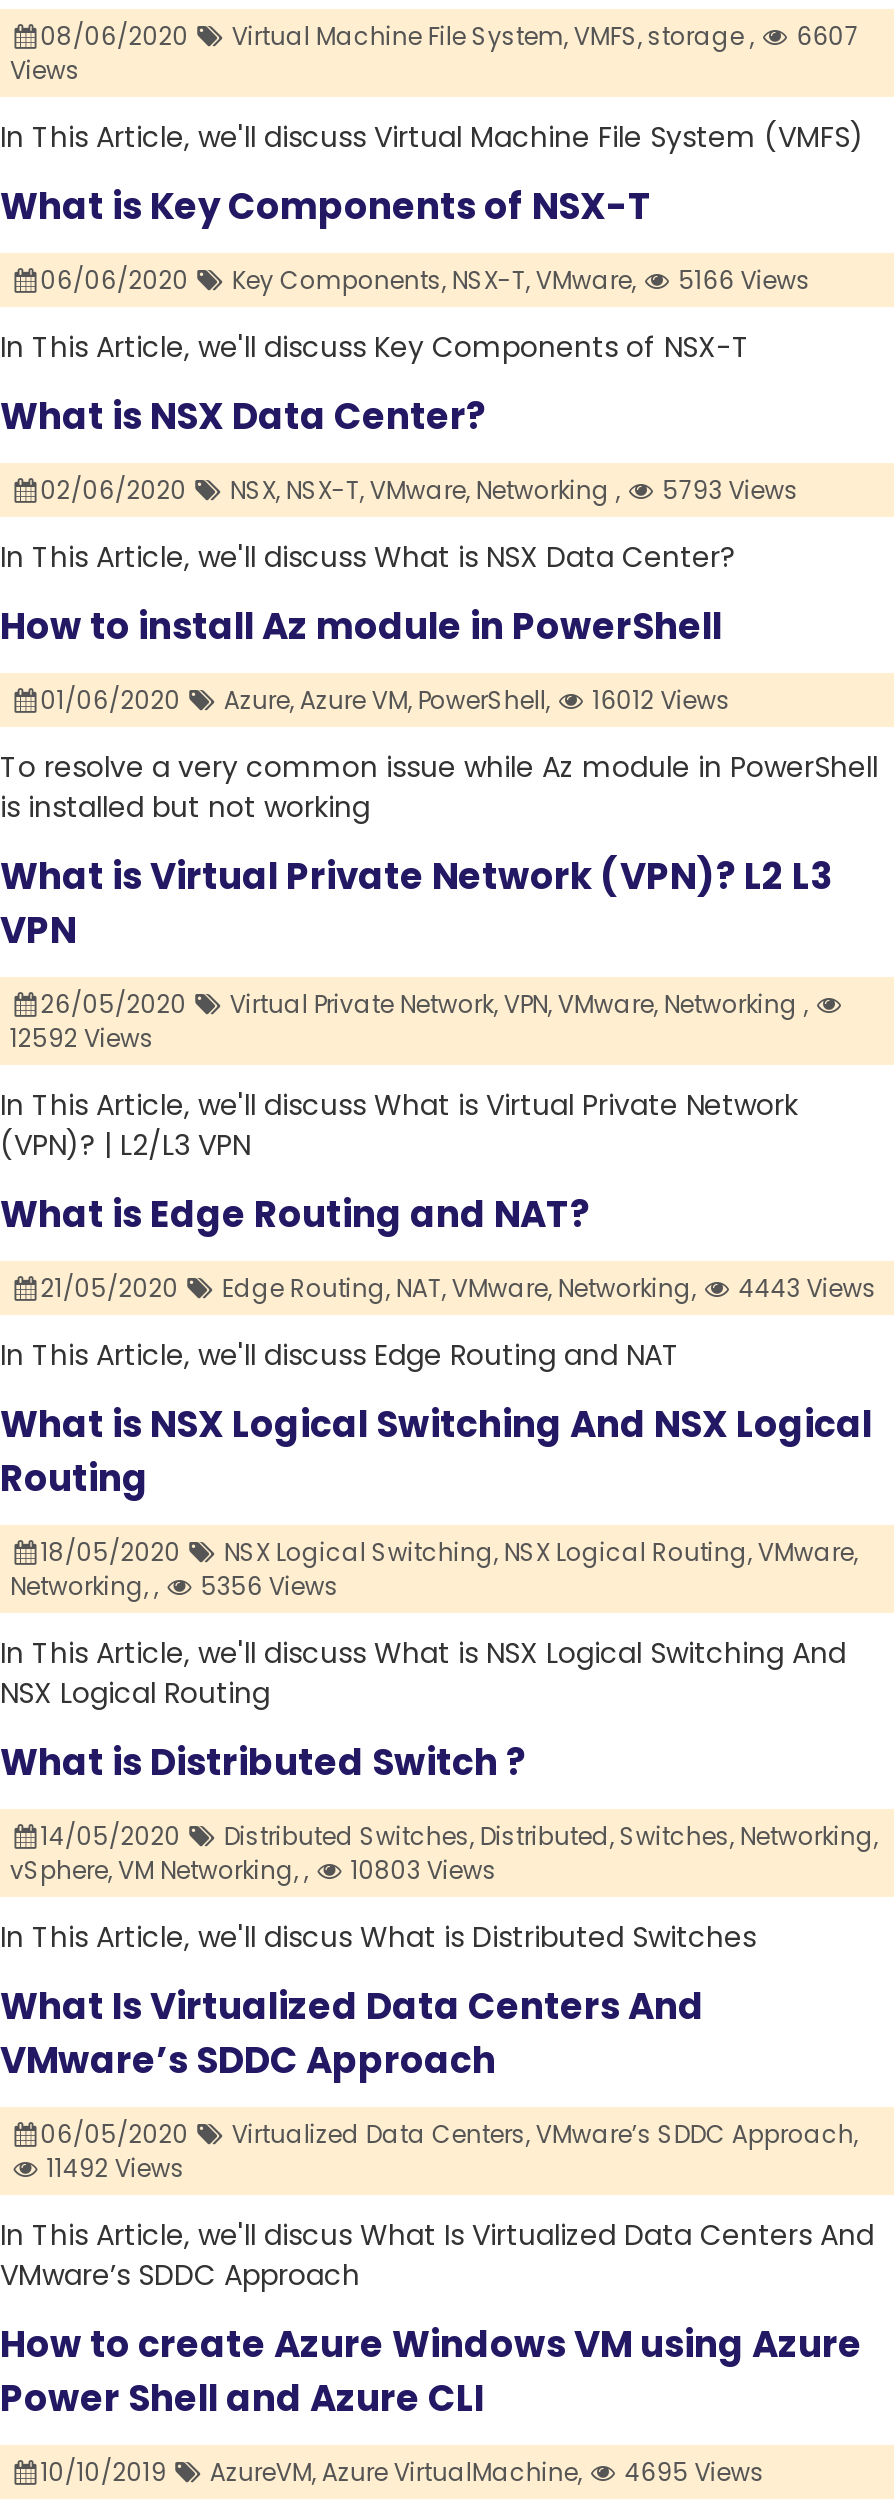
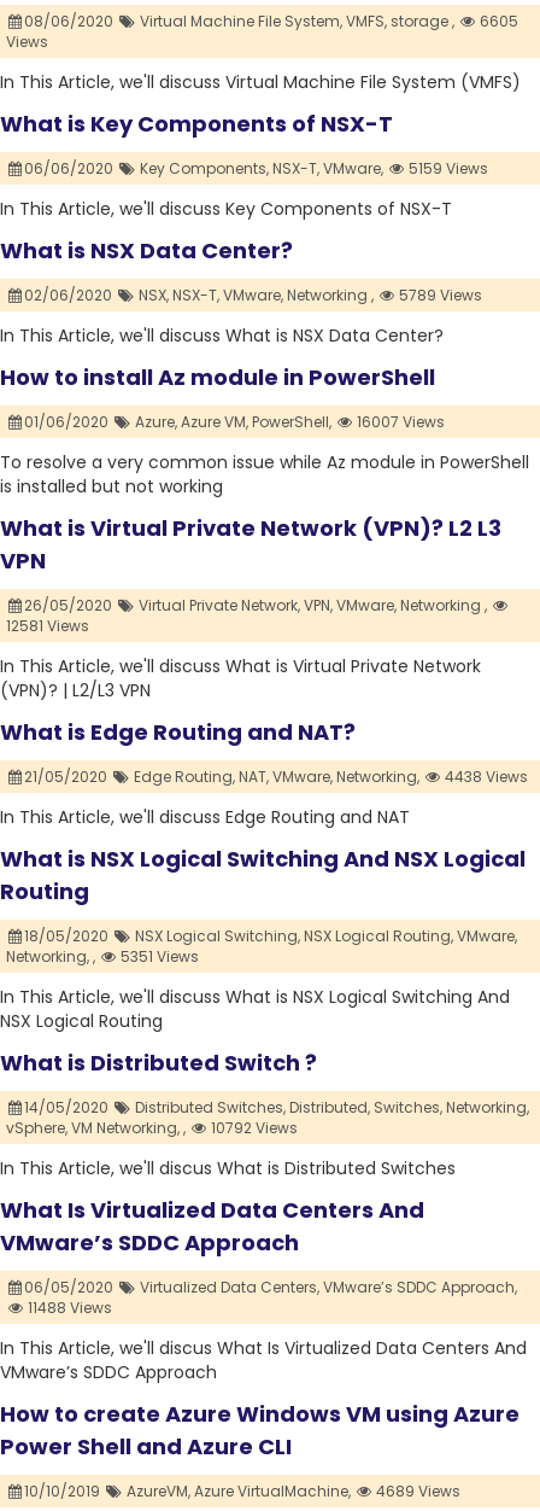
- 08/06/2020 Virtual Machine File System, VMFS, storage , 6607
+ 08/06/2020 Virtual Machine File System, VMFS, storage , 6605

- 06/06/2020 Key Components, NSX-T, VMware, 5166 Views
+ 06/06/2020 Key Components, NSX-T, VMware, 5159 Views

- 02/06/2020 NSX, NSX-T, VMware, Networking , 5793 Views
+ 02/06/2020 NSX, NSX-T, VMware, Networking , 5789 Views

- 01/06/2020 Azure, Azure VM, PowerShell, 16012 Views
+ 01/06/2020 Azure, Azure VM, PowerShell, 16007 Views

- 12592 Views
+ 12581 Views

- 21/05/2020 Edge Routing, NAT, VMware, Networking, 4443 Views
+ 21/05/2020 Edge Routing, NAT, VMware, Networking, 4438 Views

- Networking, 5356 Views
+ Networking, 5351 Views

- vSphere, VM Networking, 10803 Views
+ vSphere, VM Networking, 10792 Views

- 11492 Views
+ 11488 Views

- 10/10/2019 AzureVM, Azure VirtualMachine, 4695 Views
+ 10/10/2019 AzureVM, Azure VirtualMachine, 4689 Views
